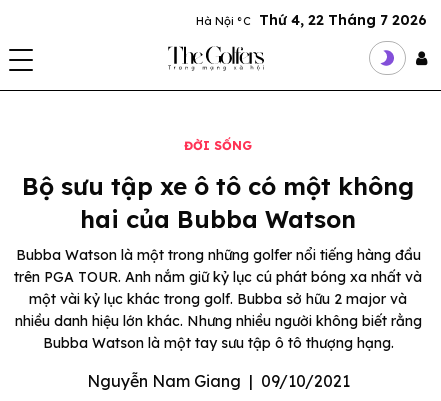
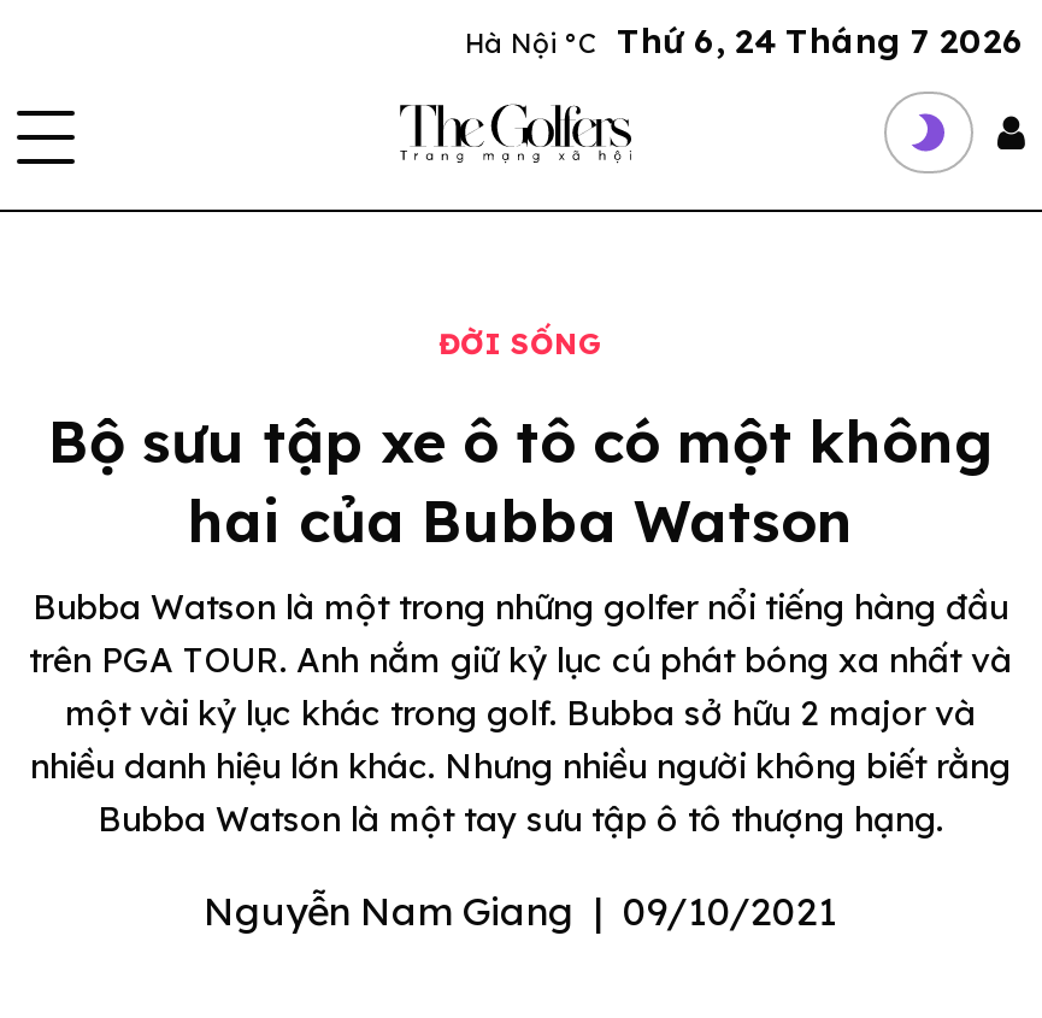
- Hà Nội °C Thứ 4, 22 Tháng 7 2026
+ Hà Nội °C Thứ 6, 24 Tháng 7 2026
